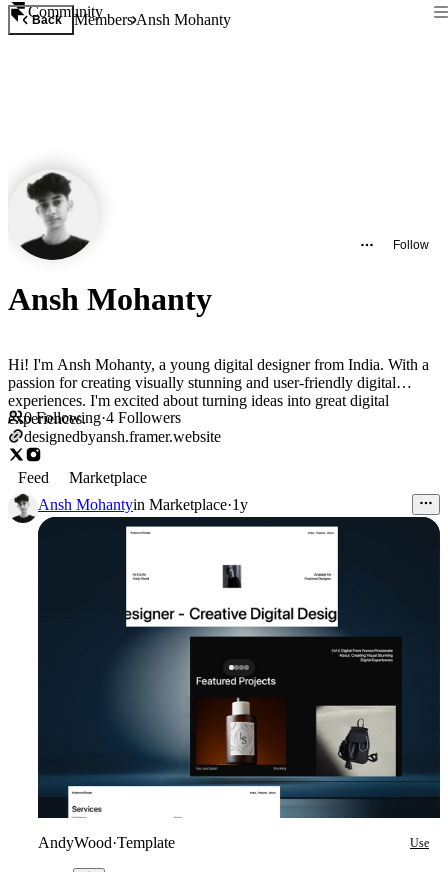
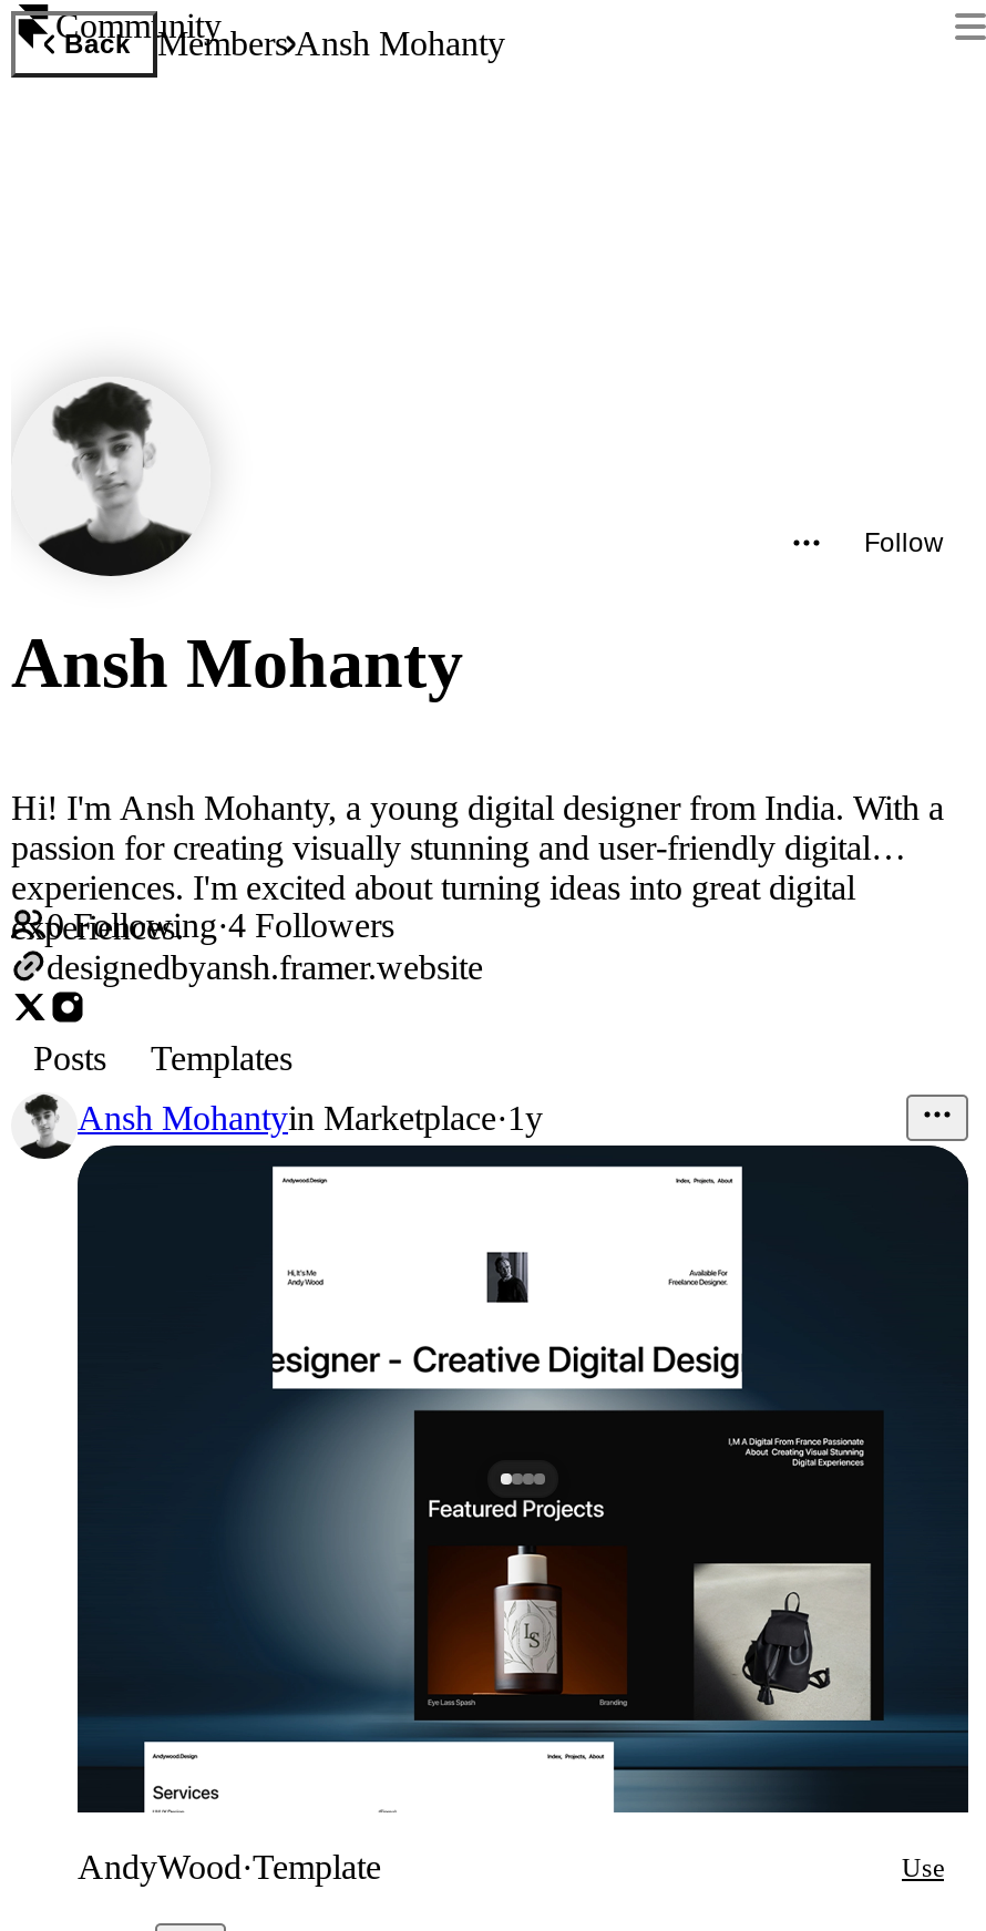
- Feed
- Marketplace
+ Posts
+ Templates
